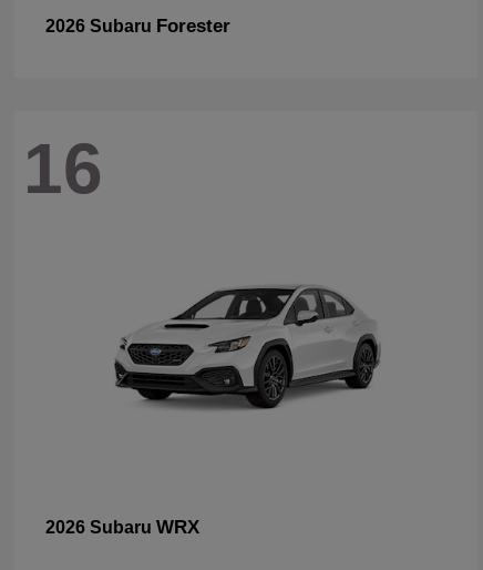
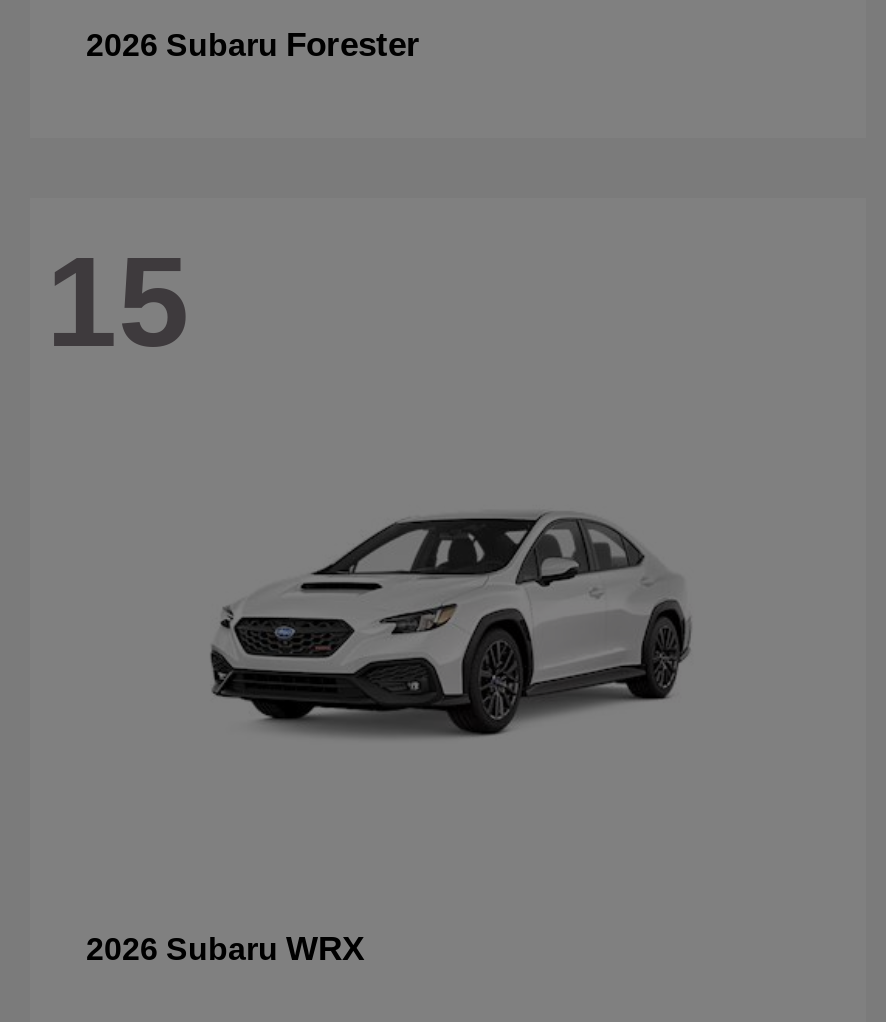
- 16
+ 15
